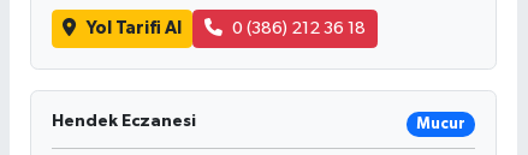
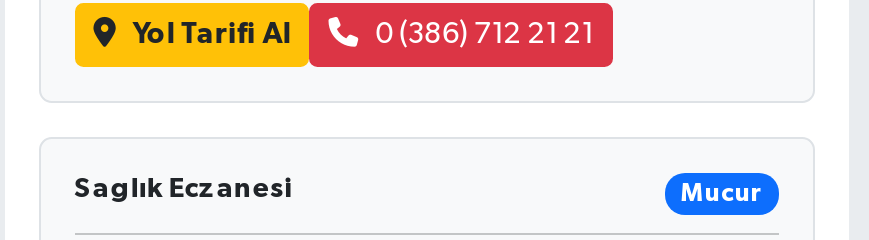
- 0 (386) 212 36 18
+ 0 (386) 712 21 21

- Hendek Eczanesi
+ Saglık Eczanesi
